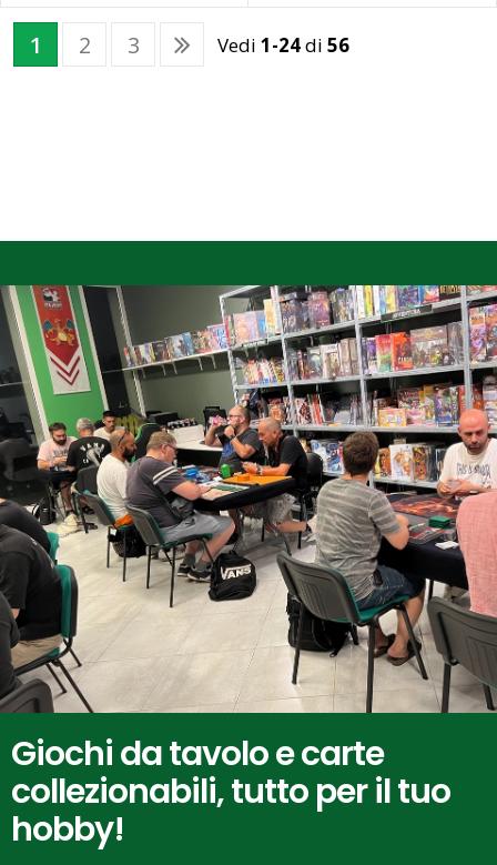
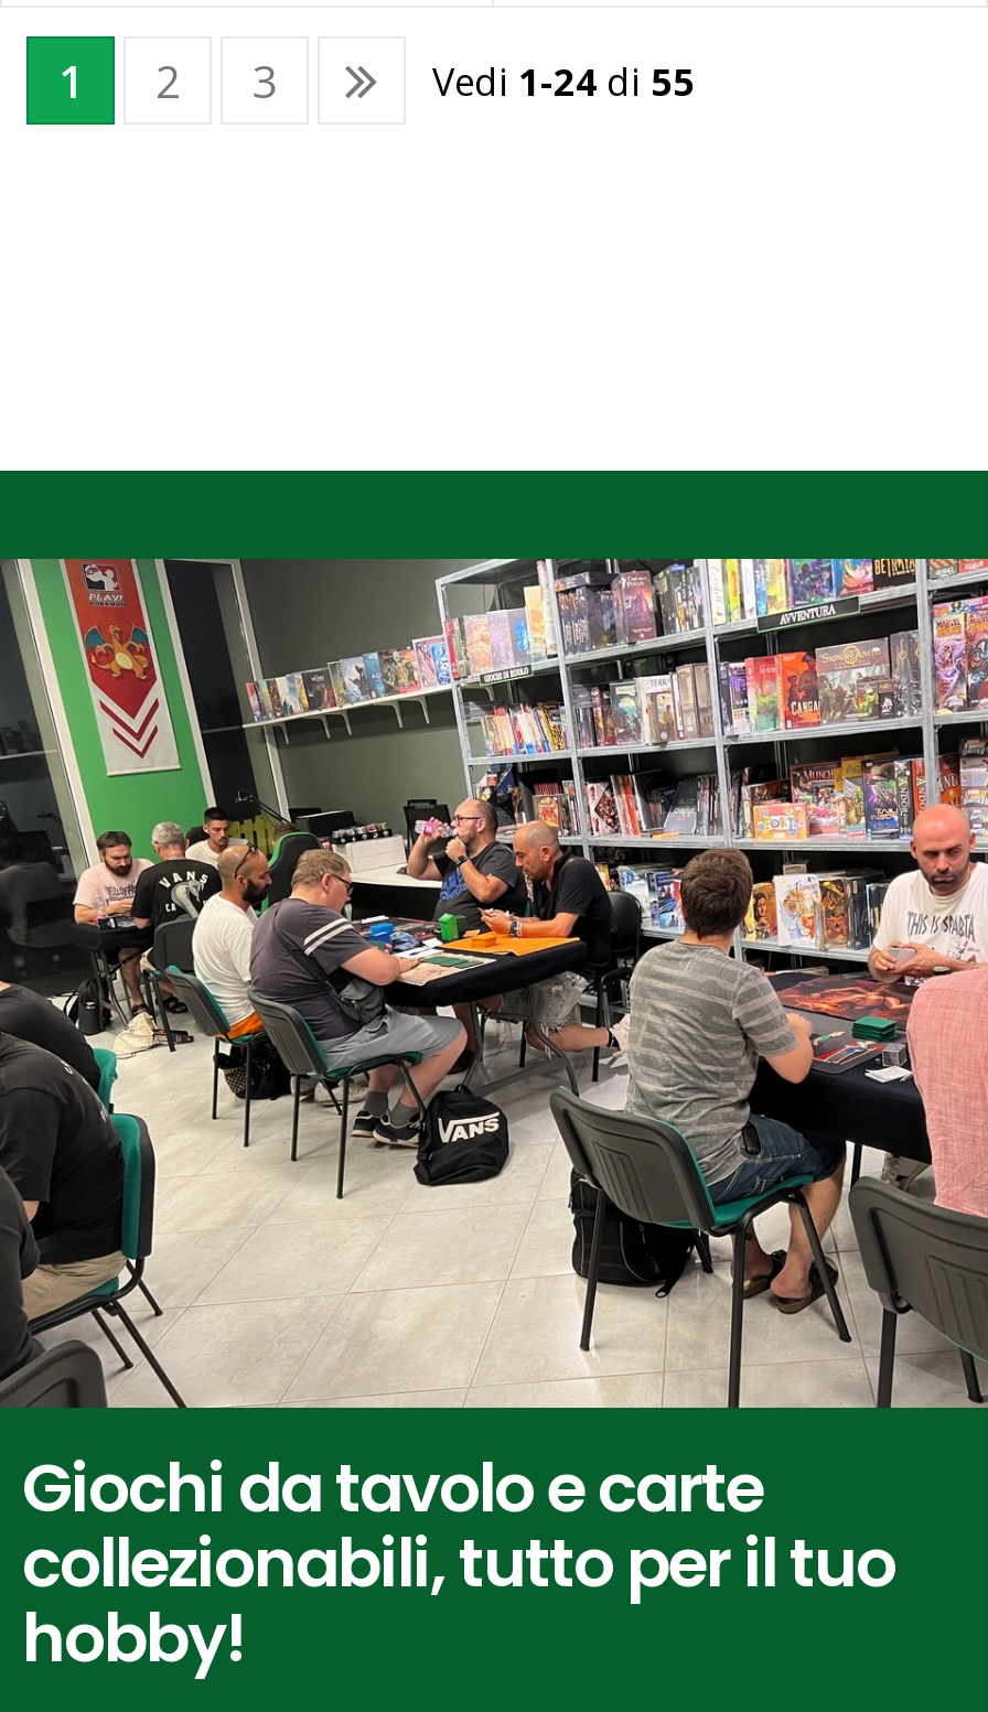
- Vedi 1-24 di 56
+ Vedi 1-24 di 55
